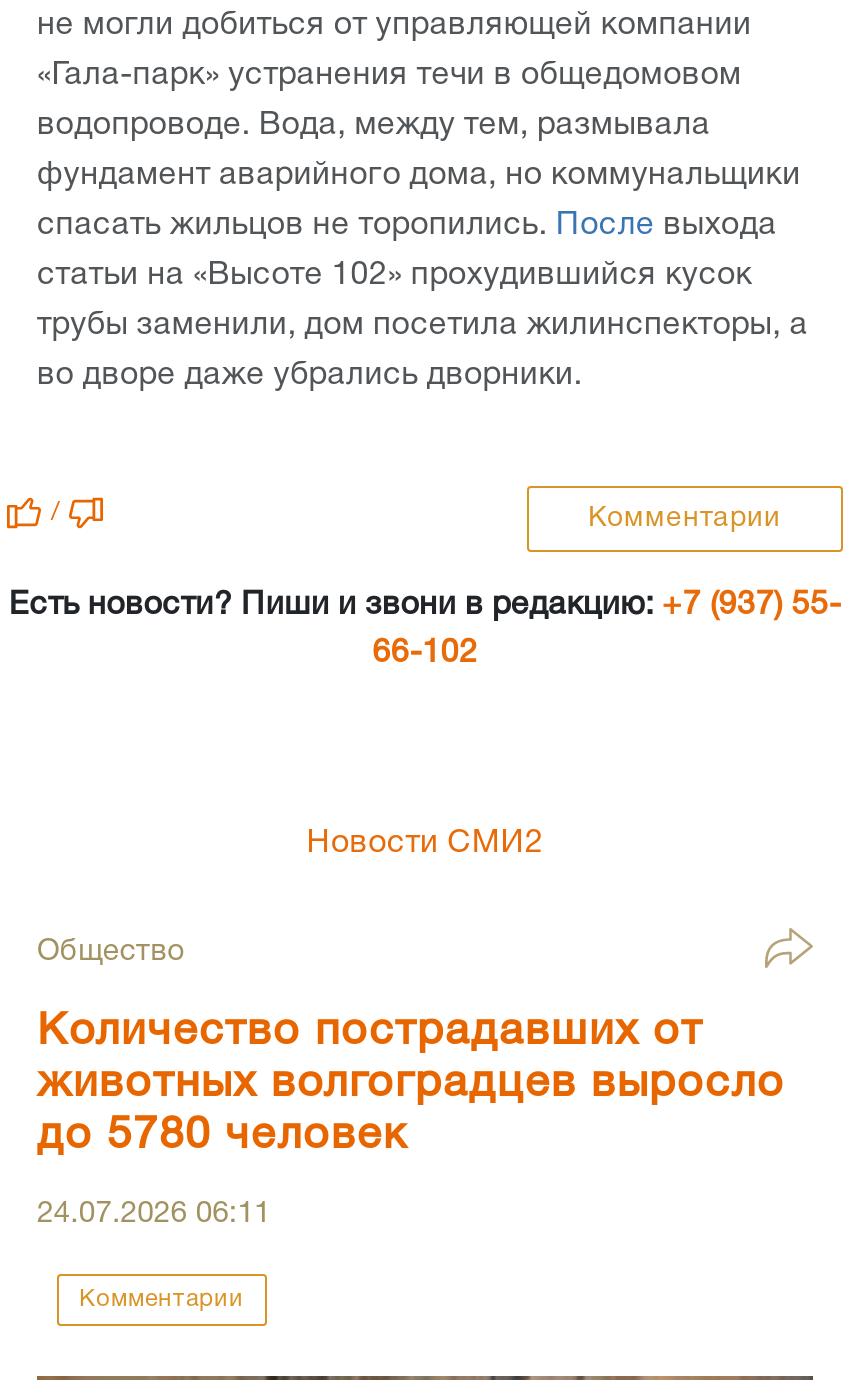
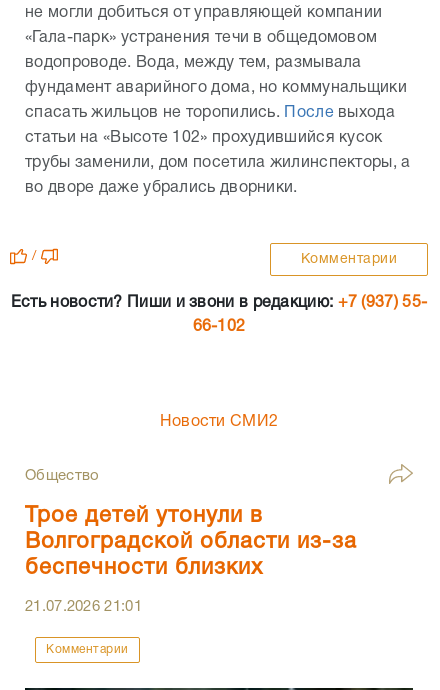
- Количество пострадавших от
- животных волгоградцев выросло
- до 5780 человек
+ Трое детей утонули в
+ Волгоградской области из-за
+ беспечности близких

- 24.07.2026 06:11
+ 21.07.2026 21:01
